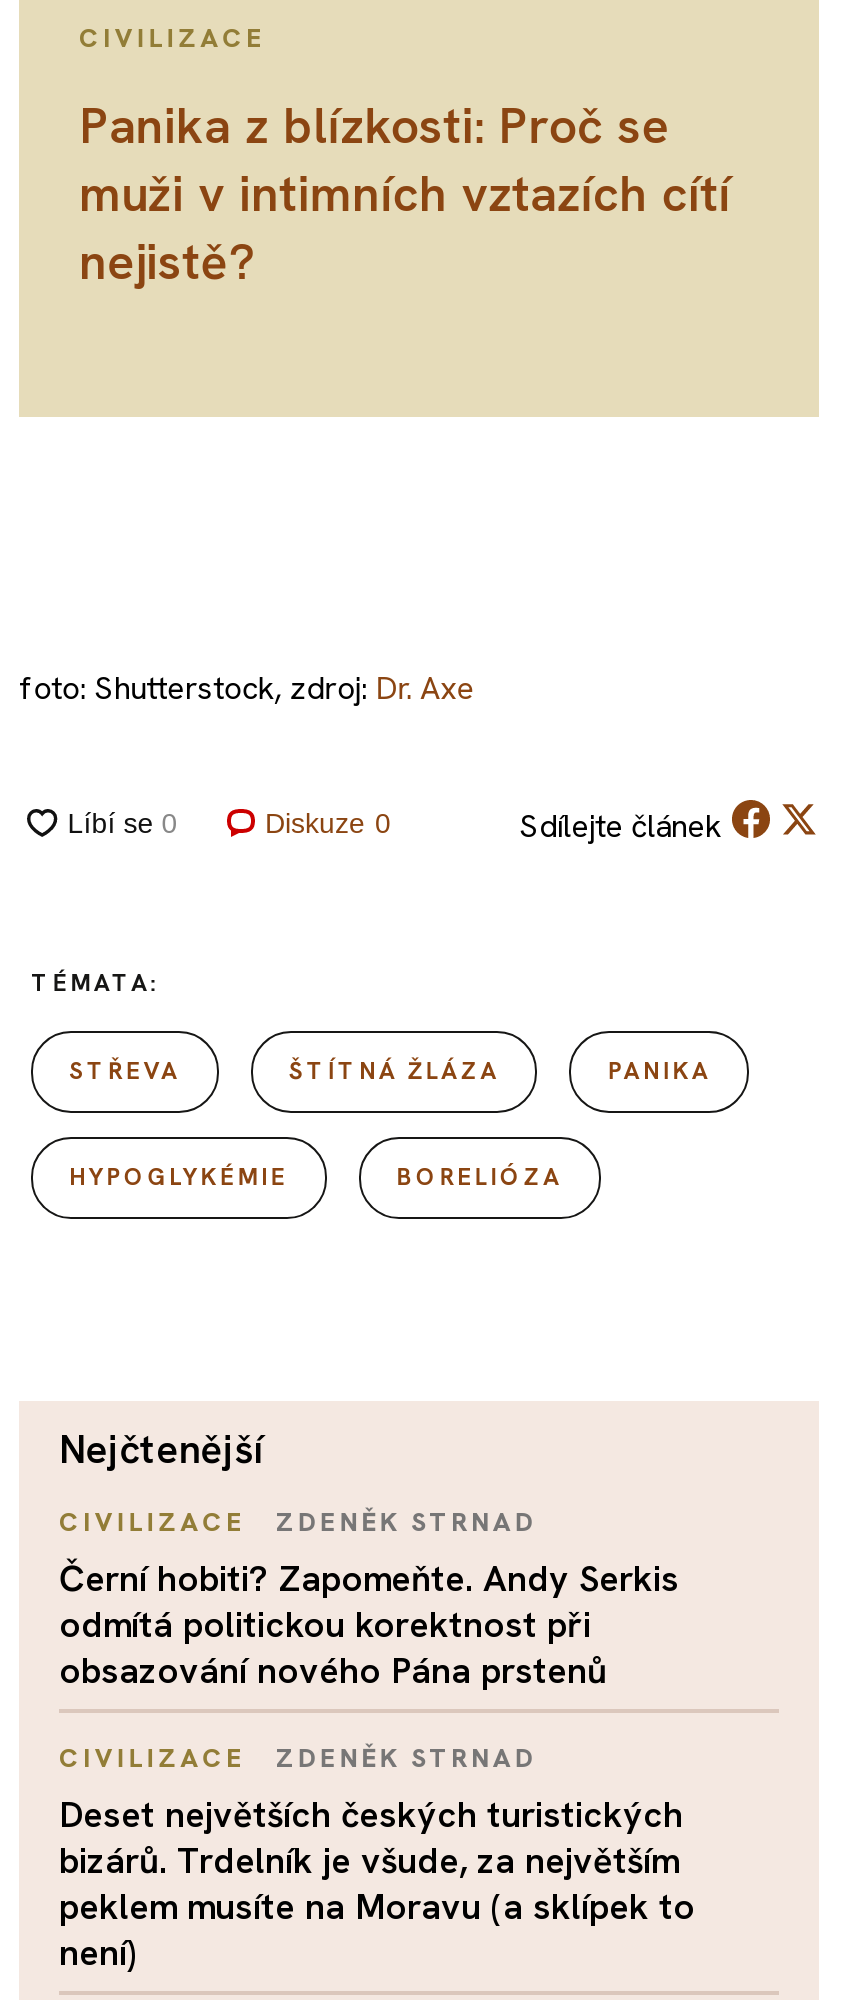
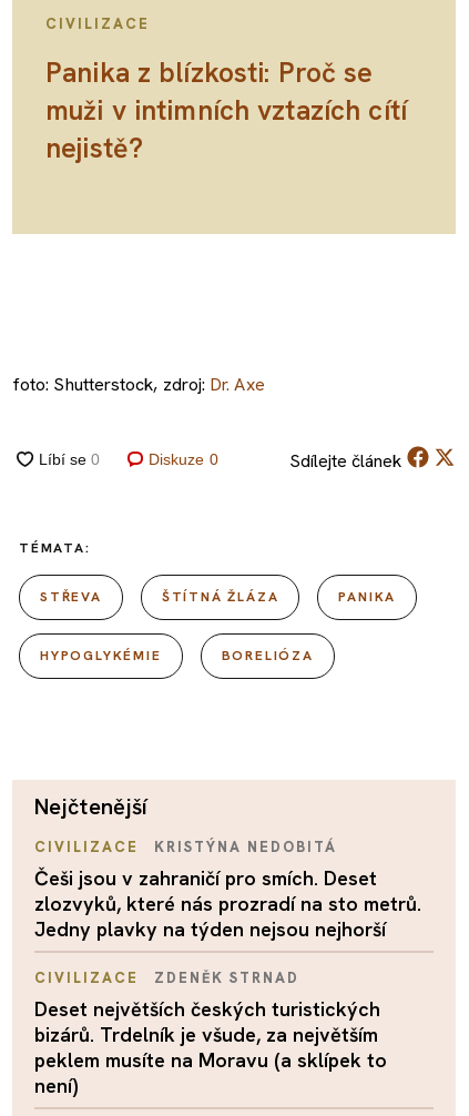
- ZDENĚK STRNAD
- Černí hobiti? Zapomeňte. Andy Serkis
- odmítá politickou korektnost při
- obsazování nového Pána prstenů
+ KRISTÝNA NEDOBITÁ
+ Češi jsou v zahraničí pro smích. Deset
+ zlozvyků, které nás prozradí na sto metrů.
+ Jedny plavky na týden nejsou nejhorší
